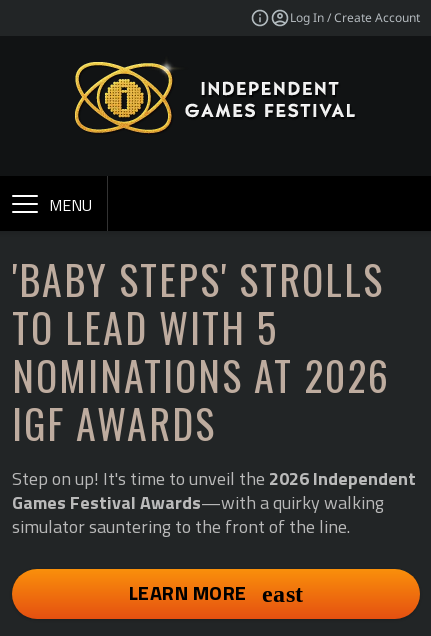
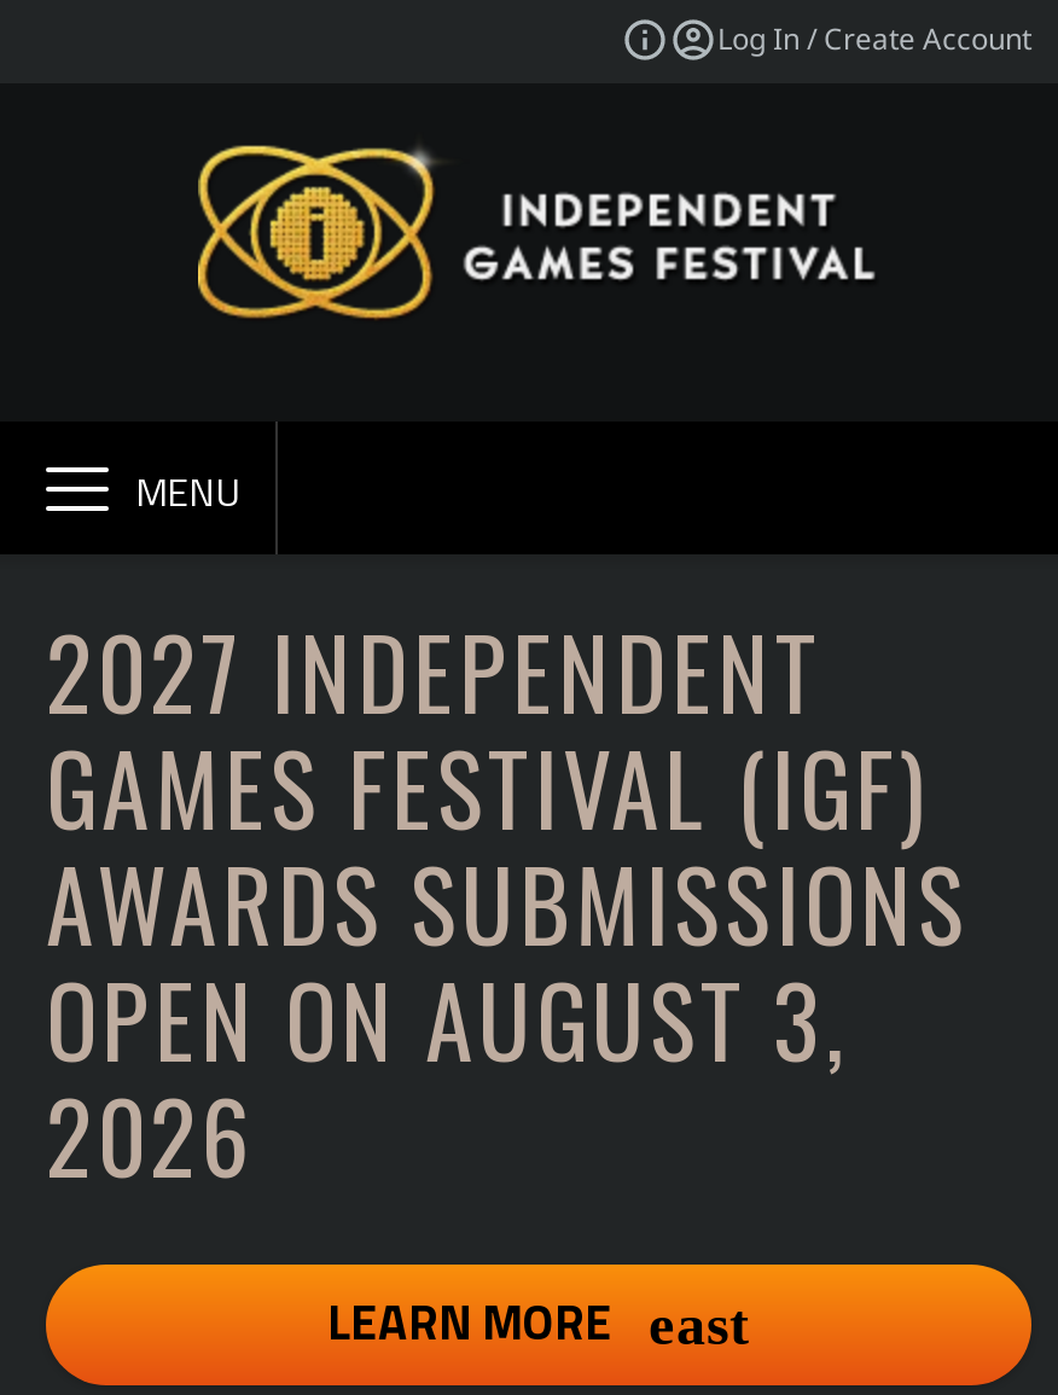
- 'BABY STEPS' STROLLS
- TO LEAD WITH 5
- NOMINATIONS AT 2026
- IGF AWARDS
- Step on up! It's time to unveil the 2026 Independent
- Games Festival Awards—with a quirky walking
- simulator sauntering to the front of the line.
+ 2027 INDEPENDENT
+ GAMES FESTIVAL (IGF)
+ AWARDS SUBMISSIONS
+ OPEN ON AUGUST 3,
+ 2026
